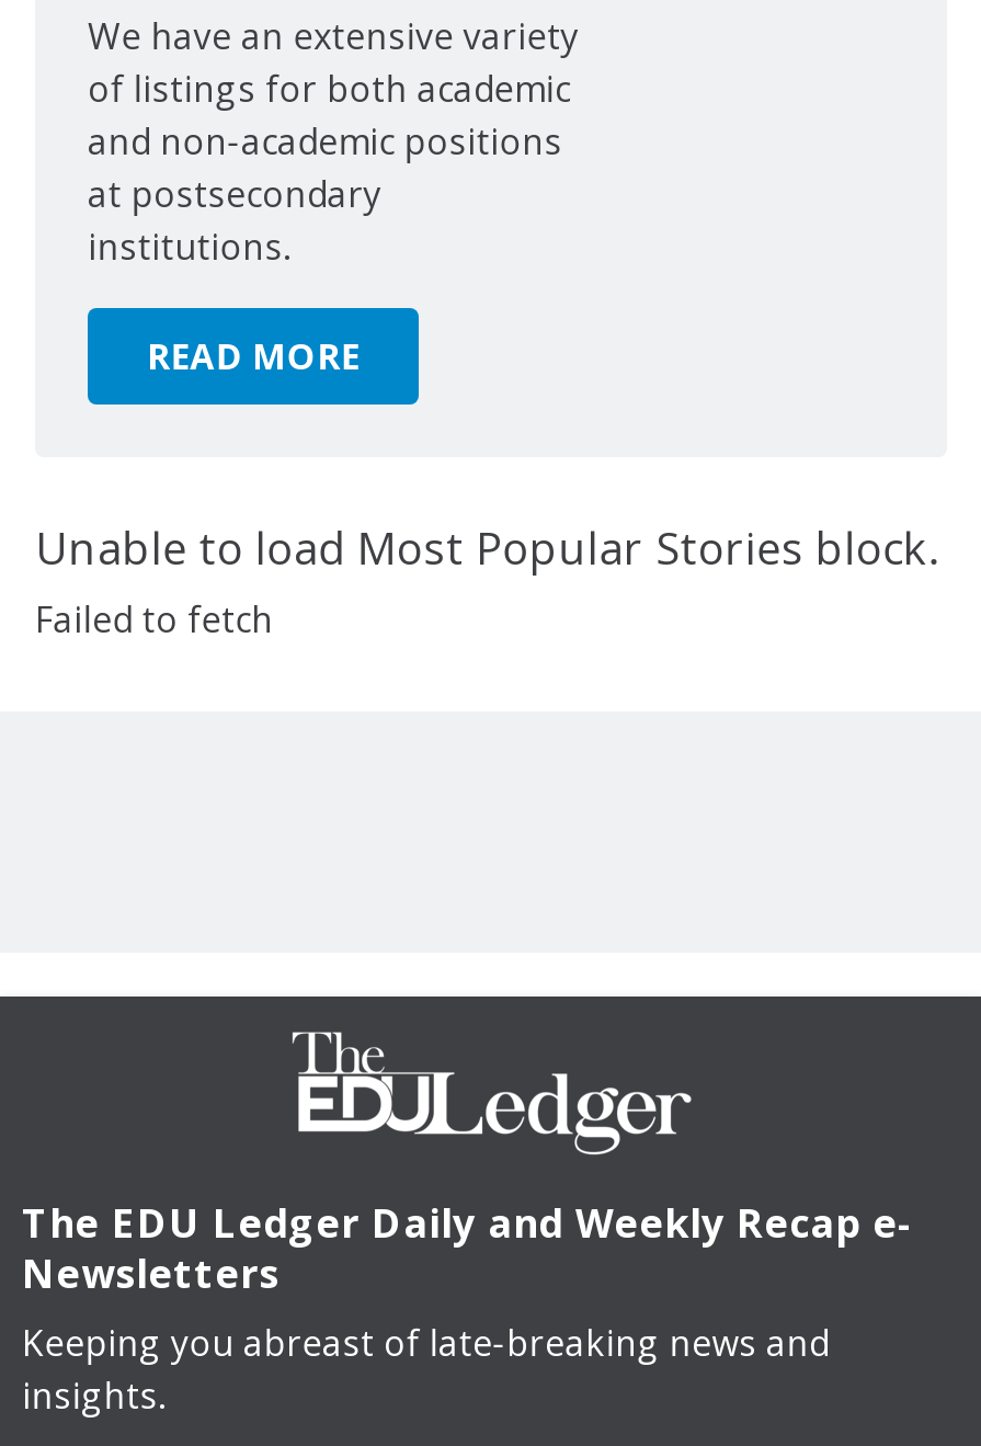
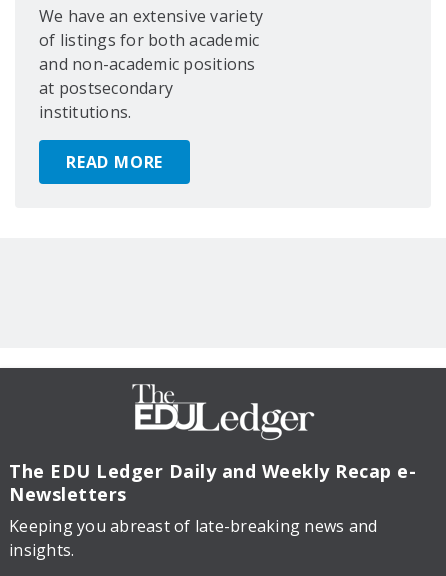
- Unable to load Most Popular Stories block.
- Failed to fetch
